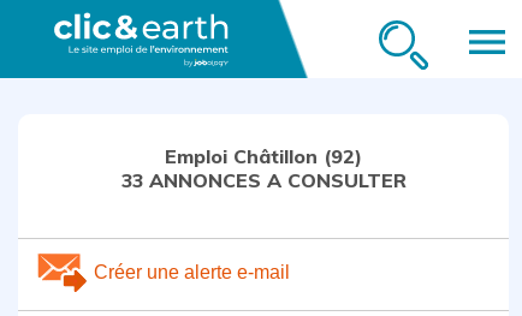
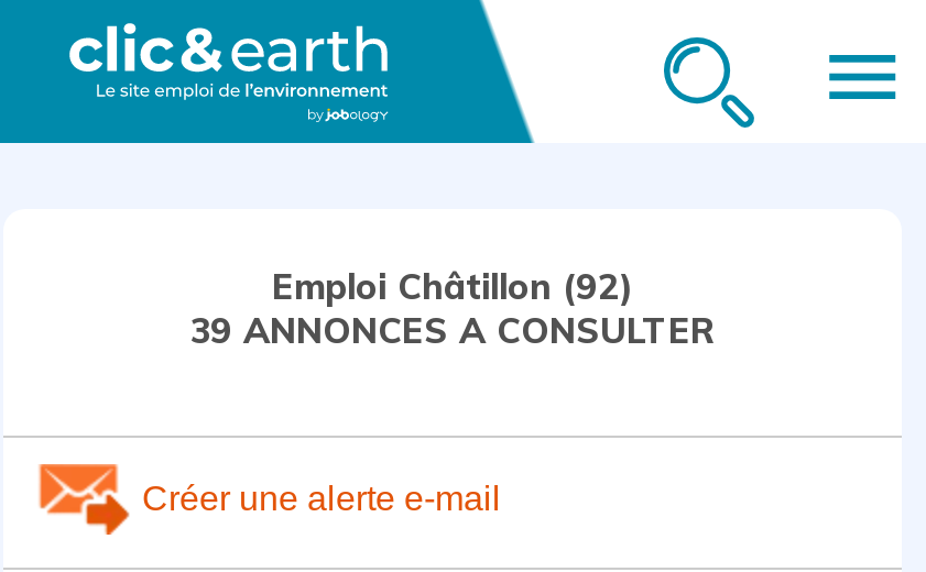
- 33 ANNONCES A CONSULTER
+ 39 ANNONCES A CONSULTER
